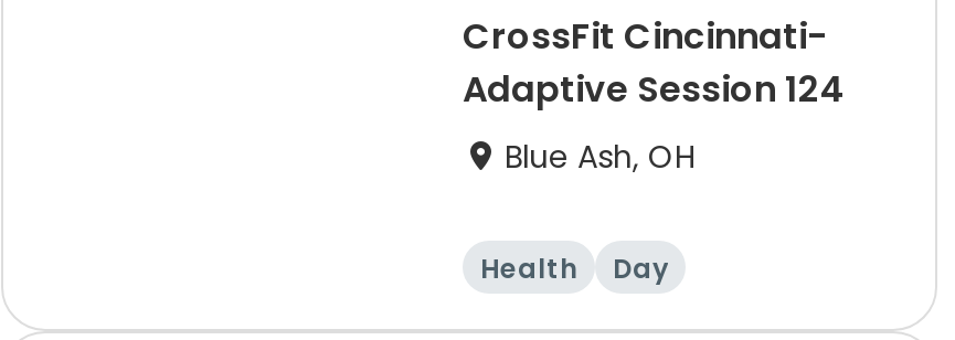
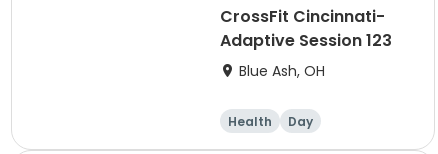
- Adaptive Session 124
+ Adaptive Session 123
